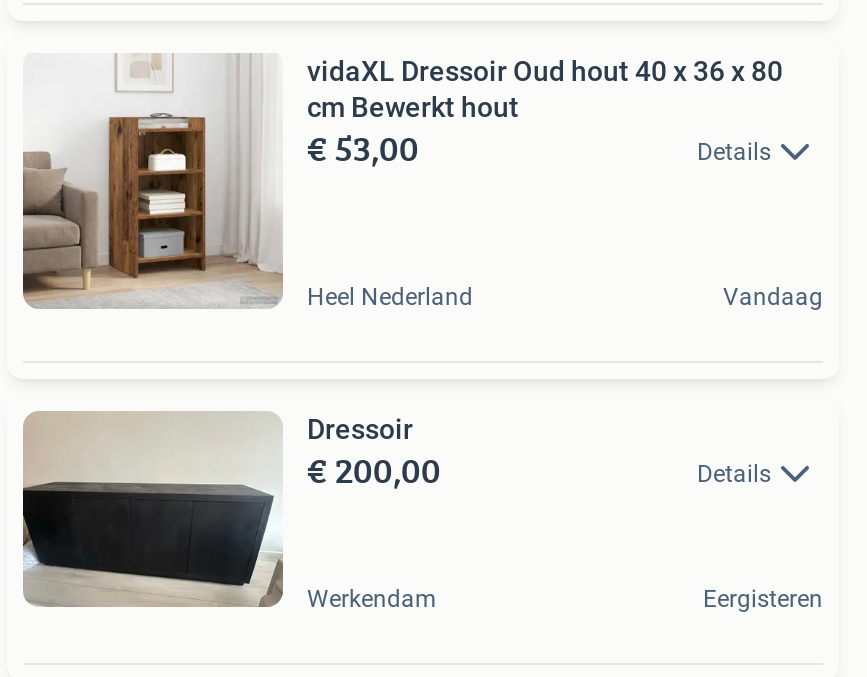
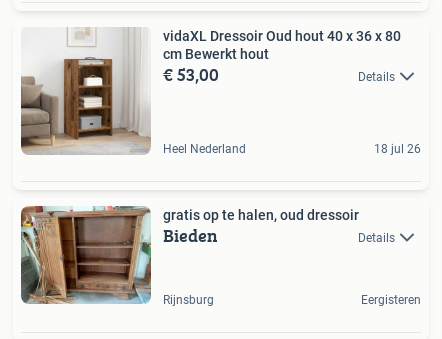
- Vandaag
+ 18 jul 26

- [image]
- Dressoir
- € 200,00
+ [image]
+ gratis op te halen, oud dressoir
+ Bieden

- Werkendam
+ Rijnsburg
